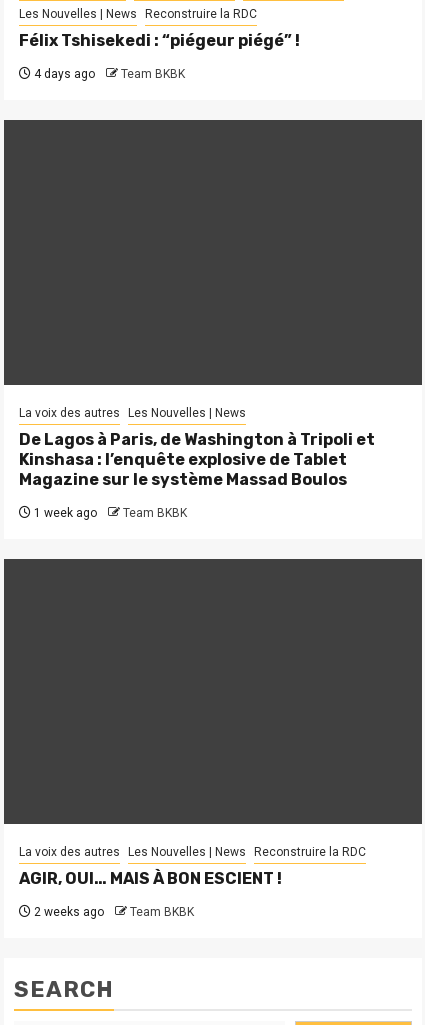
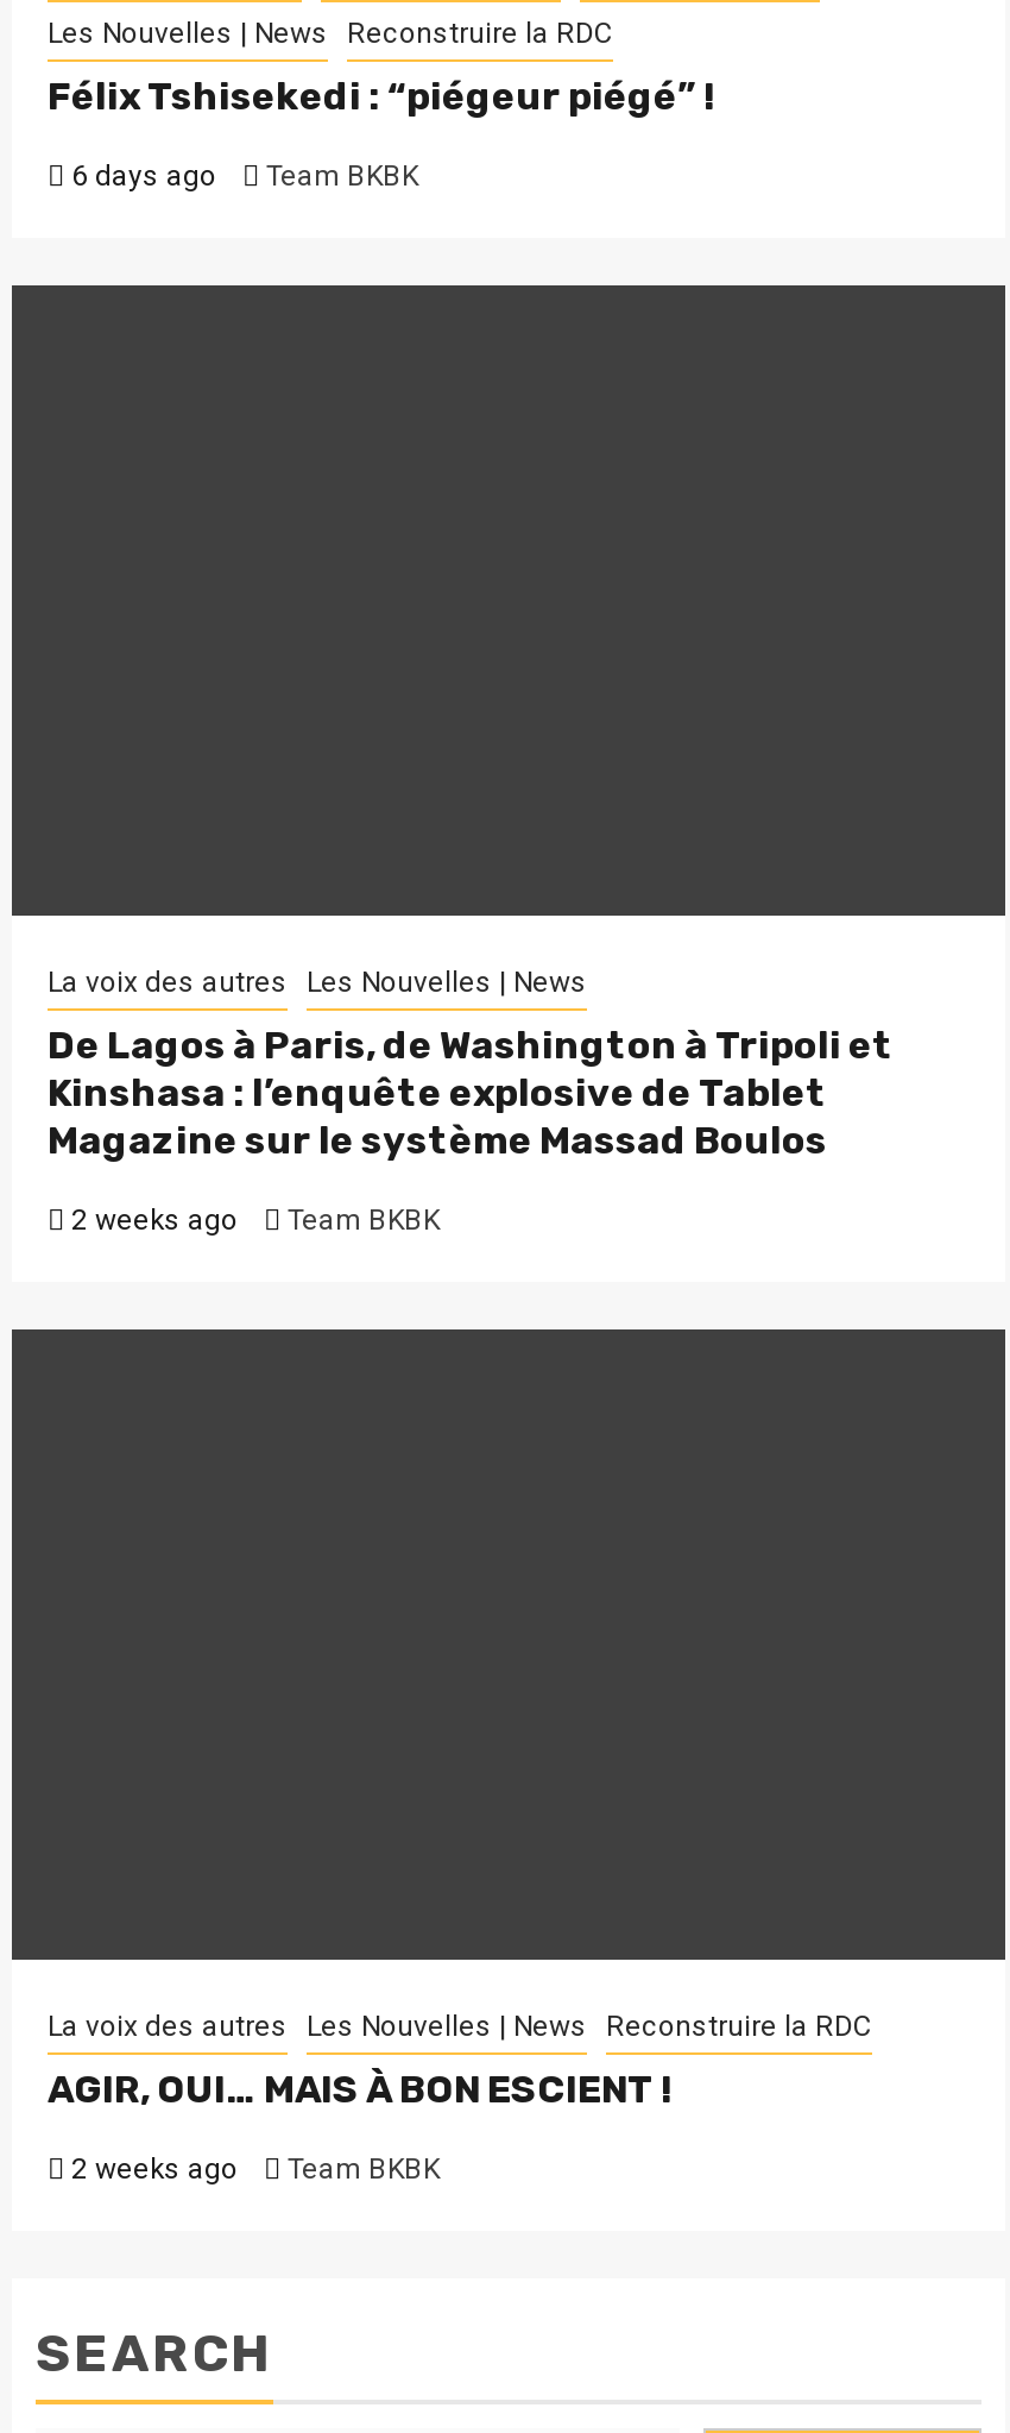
- 4 days ago Team BKBK
+ 6 days ago Team BKBK

- 1 week ago Team BKBK
+ 2 weeks ago Team BKBK
